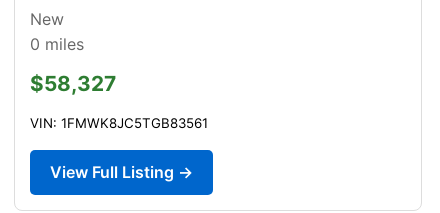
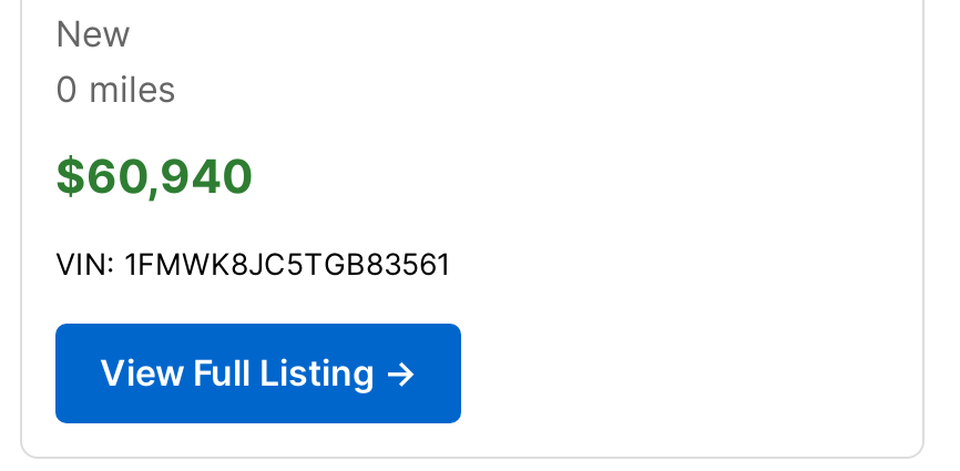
- $58,327
+ $60,940
